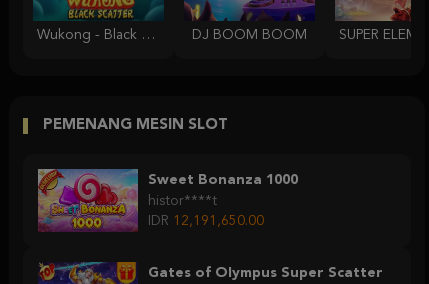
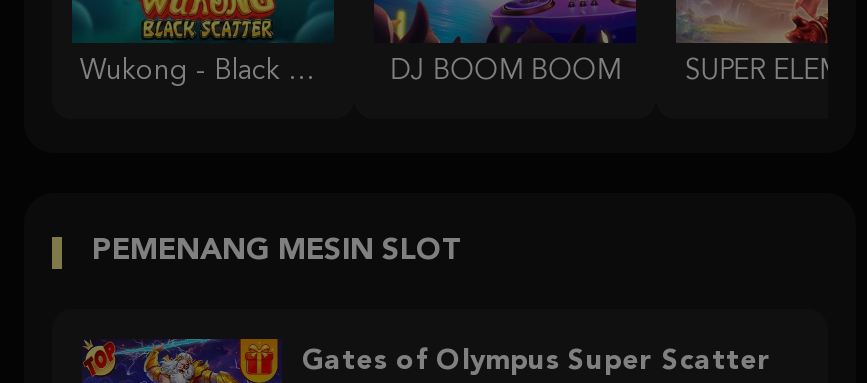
- [image]
- Sweet Bonanza 1000
- histor****t
- IDR 12,191,650.00
